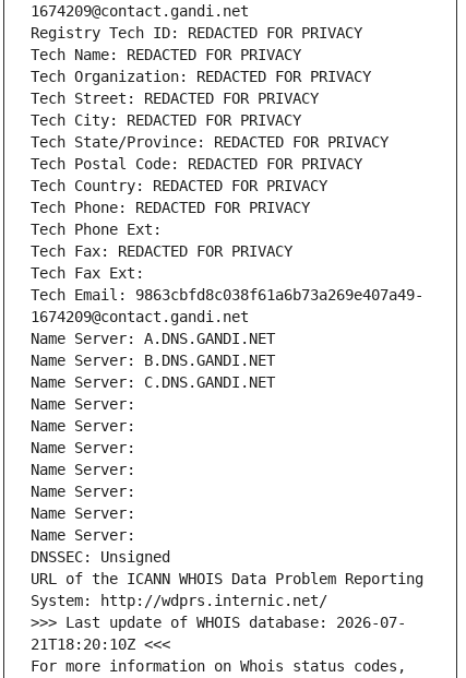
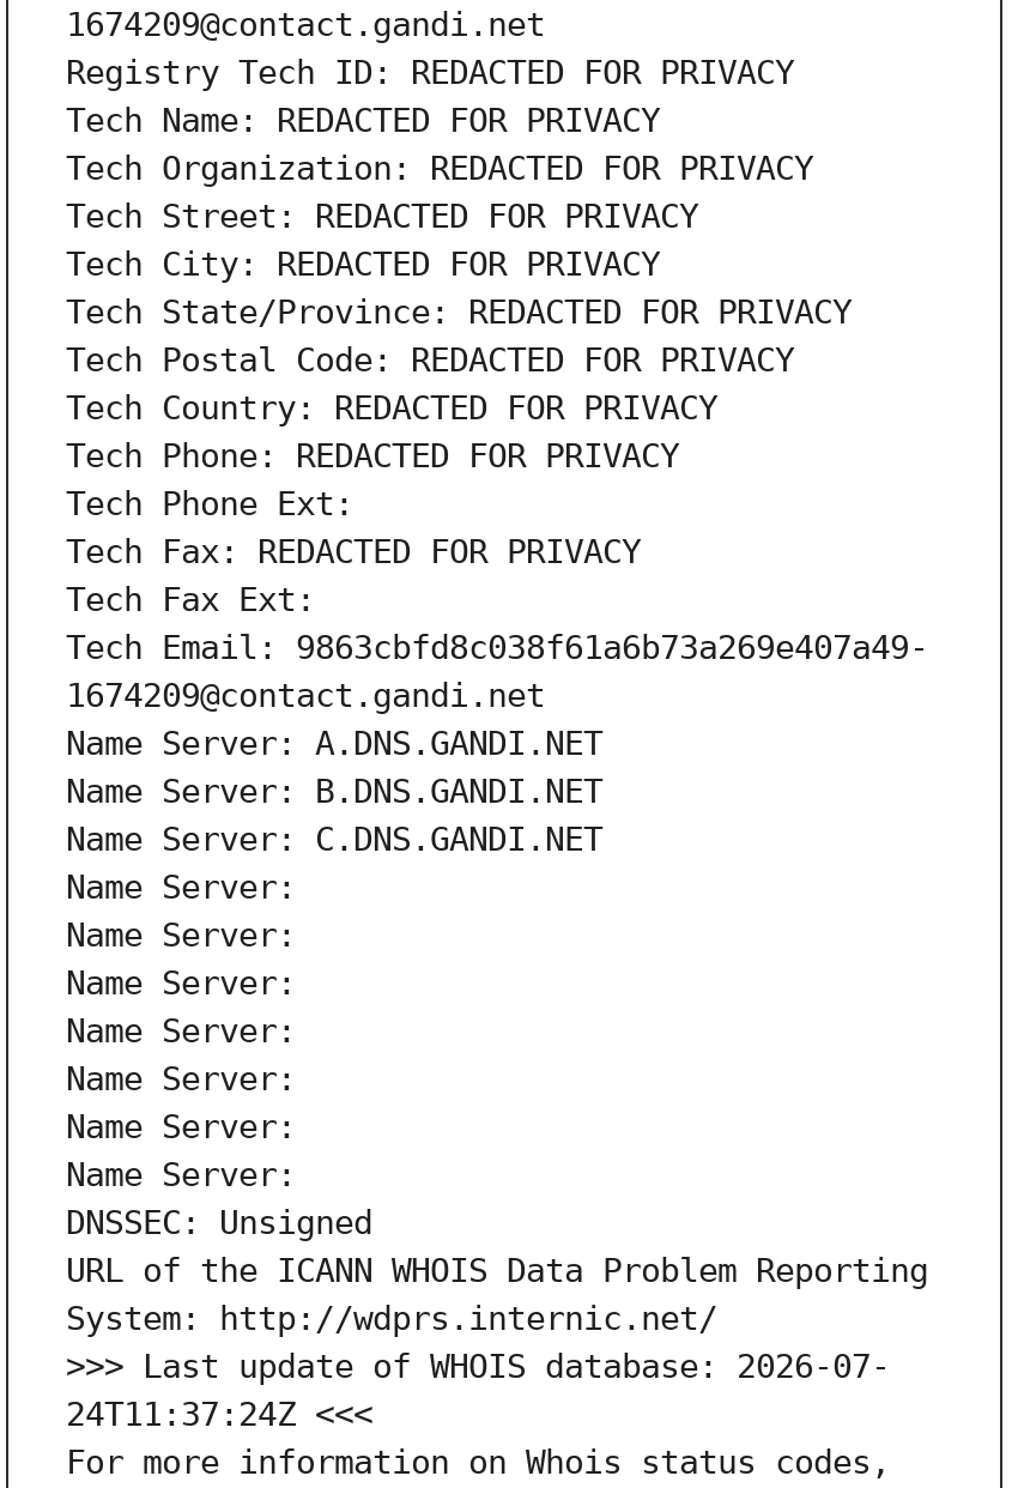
- 21T18:20:10Z <<<
+ 24T11:37:24Z <<<
